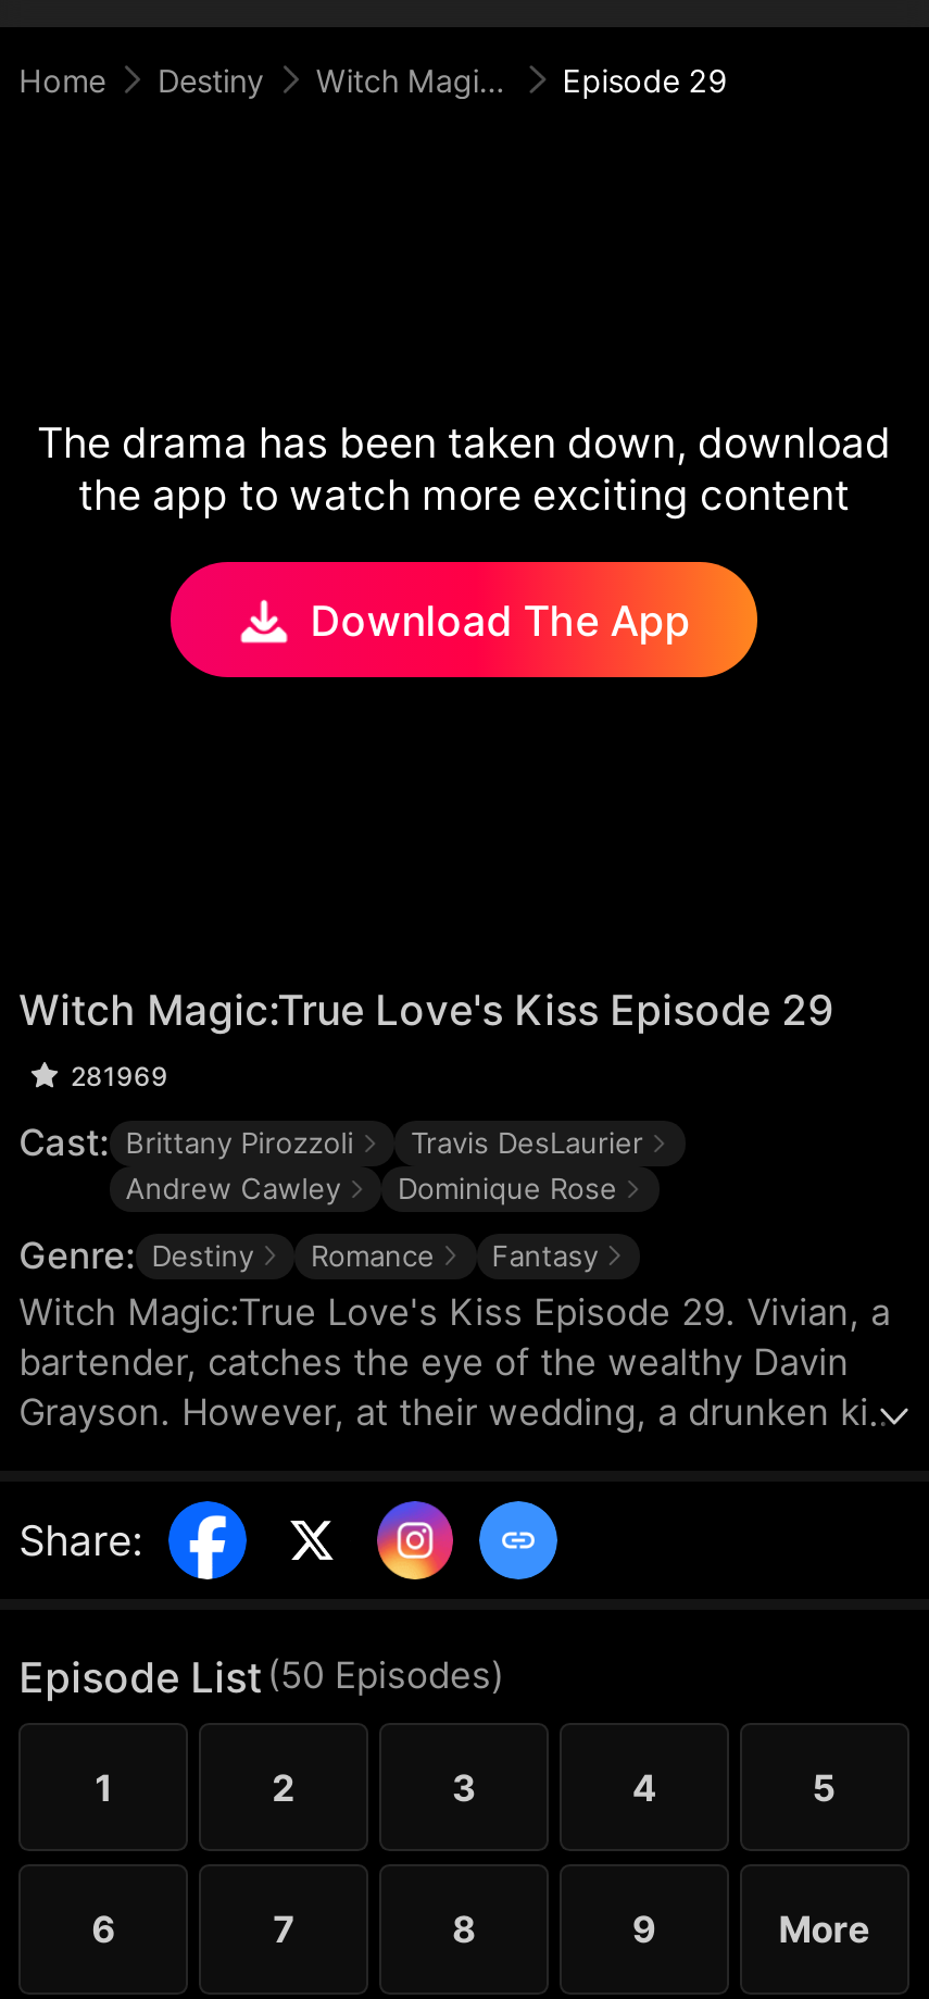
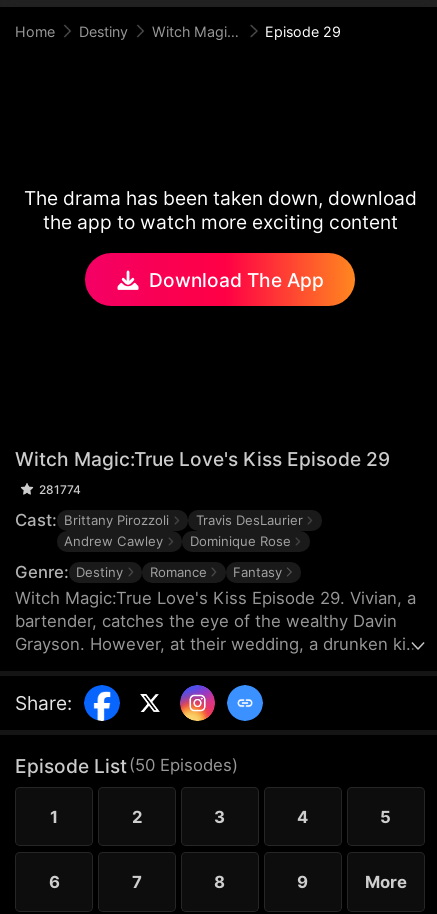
- 281969
+ 281774
